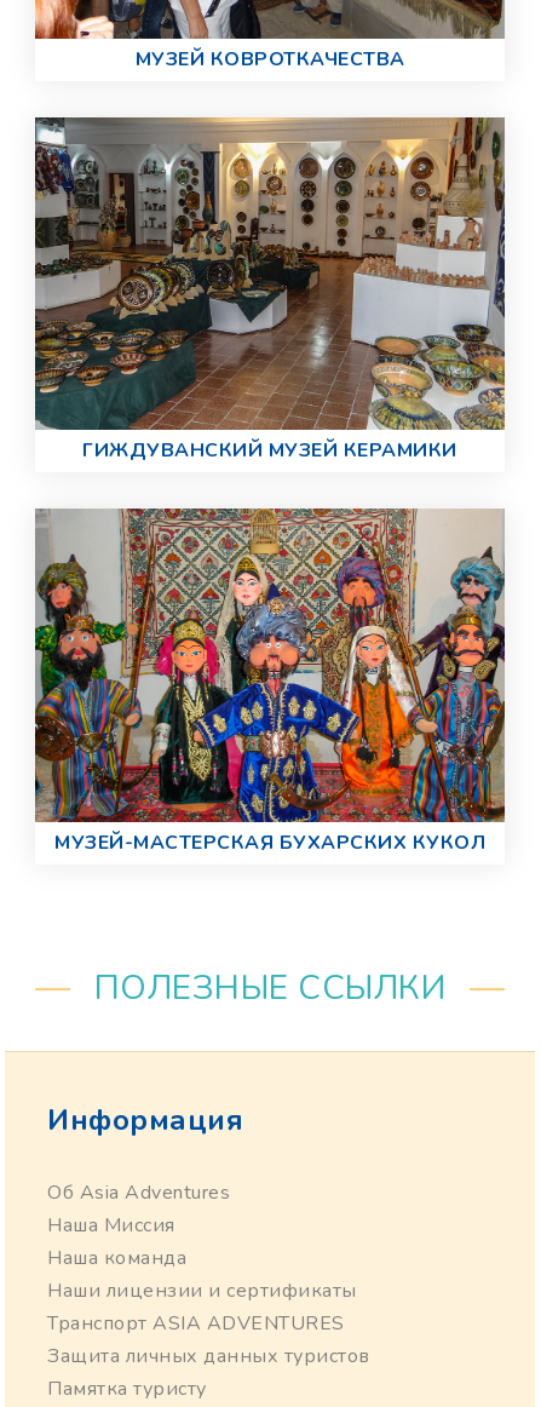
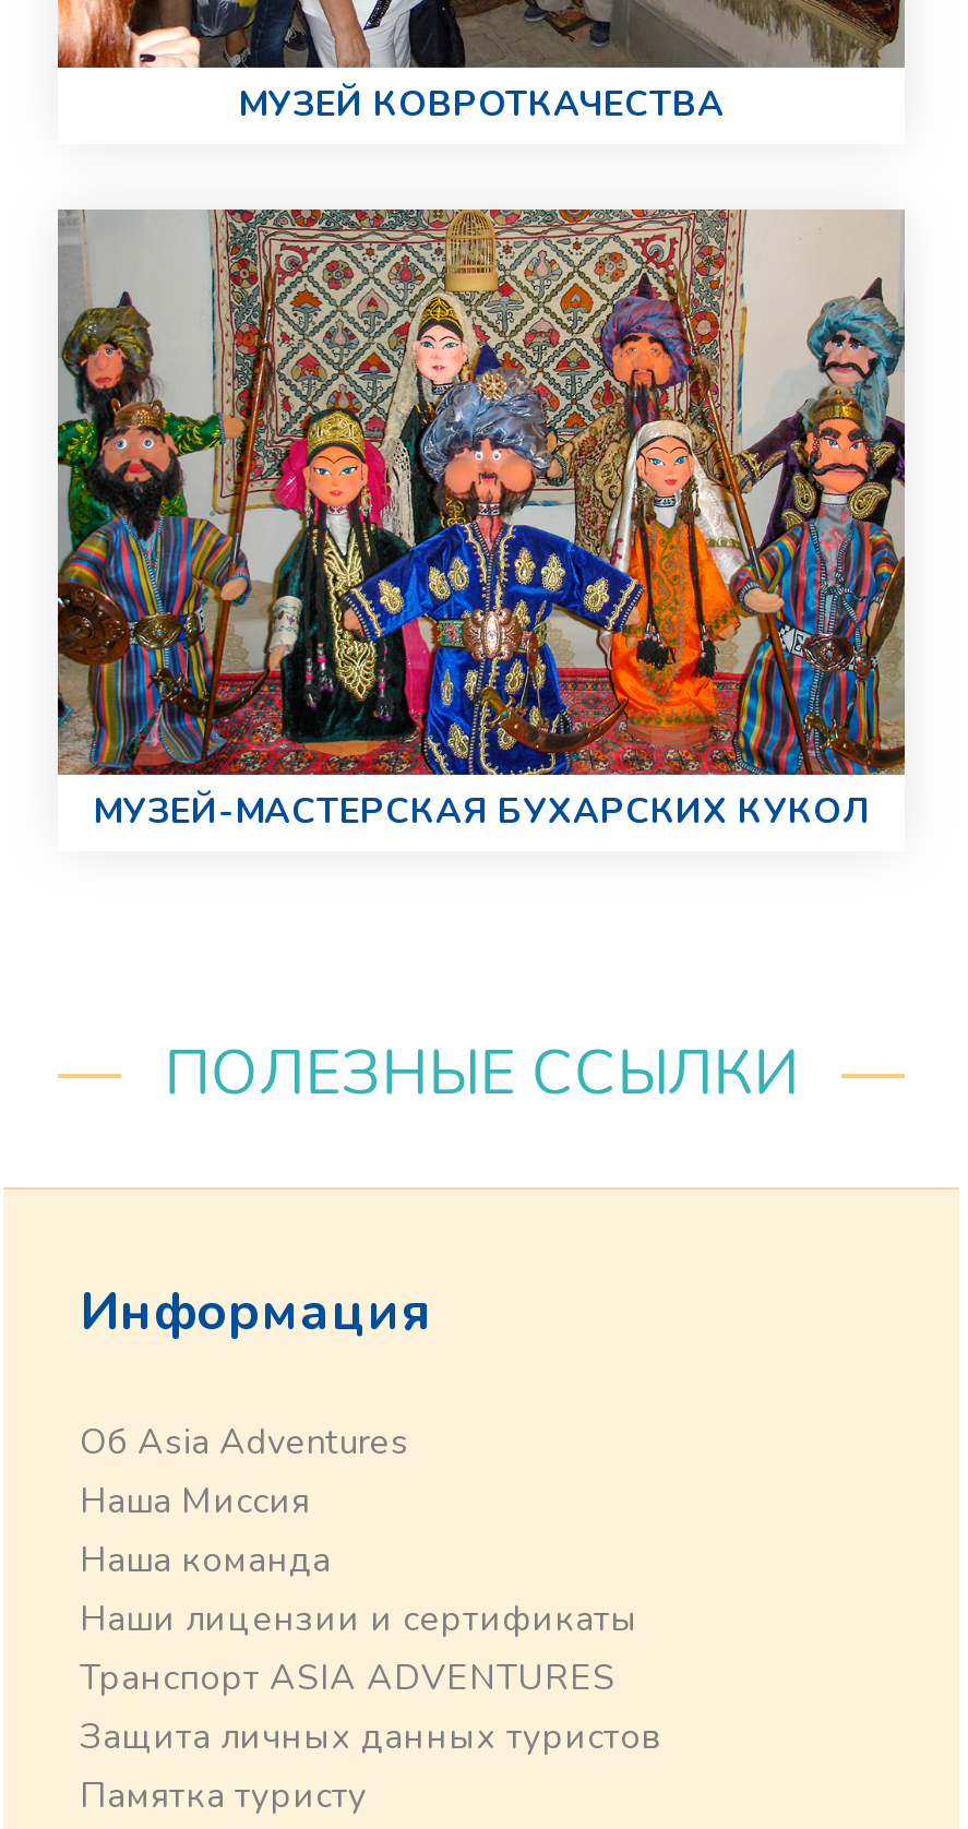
- [image]
- ГИЖДУВАНСКИЙ МУЗЕЙ КЕРАМИКИ
